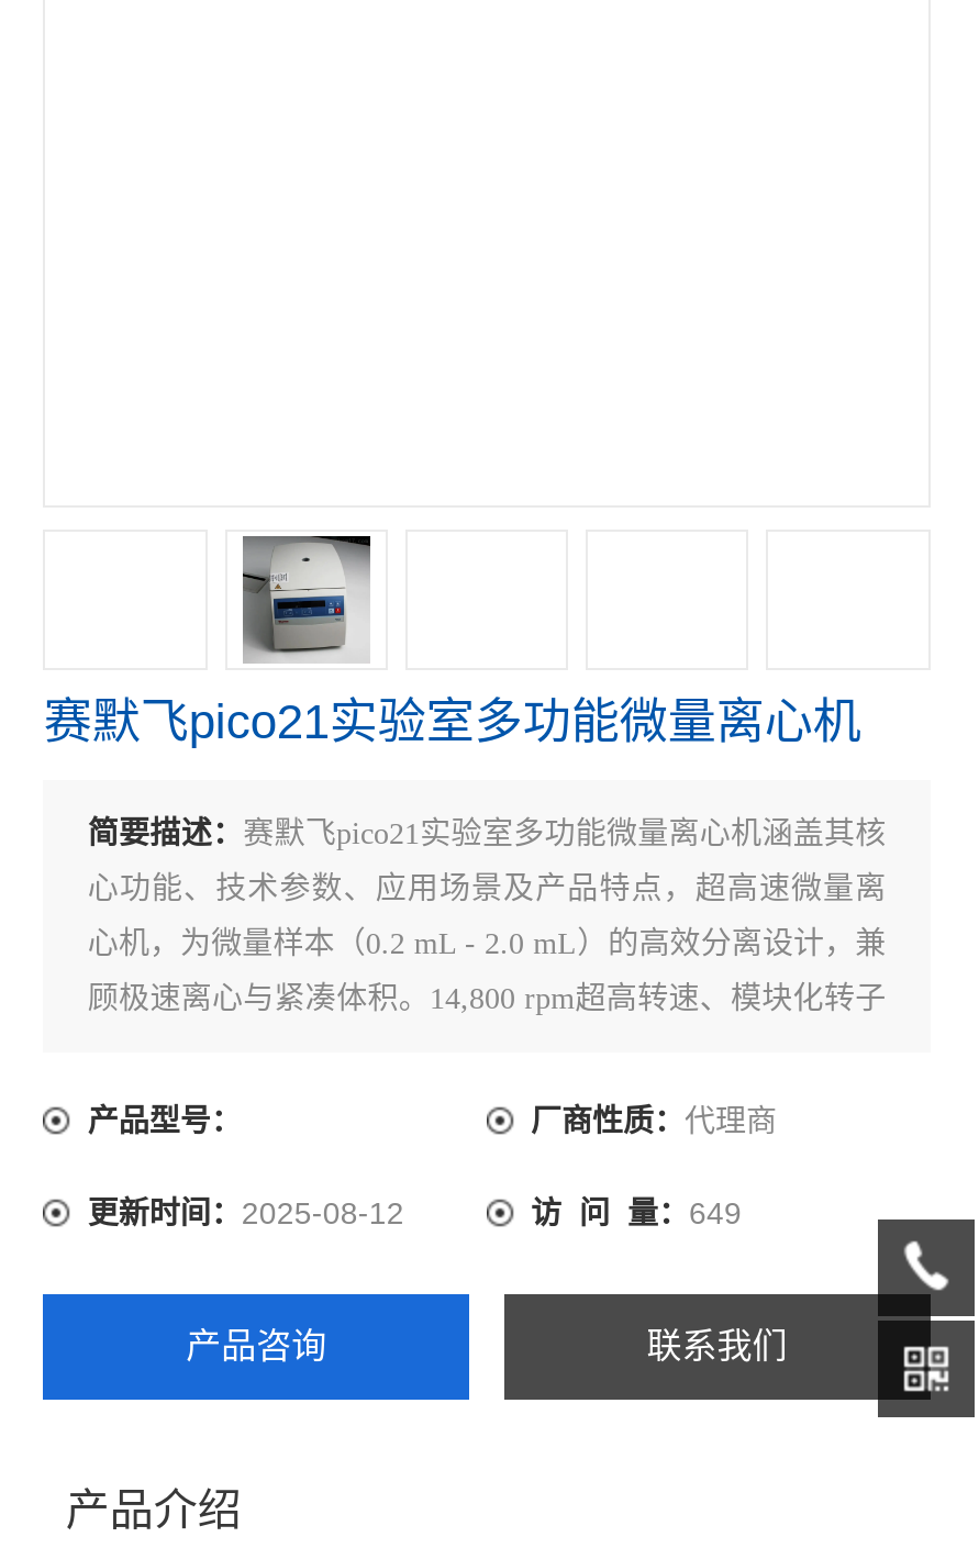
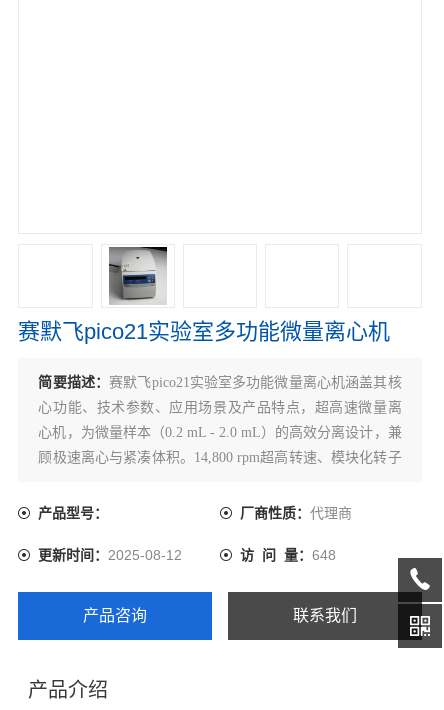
- 访 问 量：649
+ 访 问 量：648
